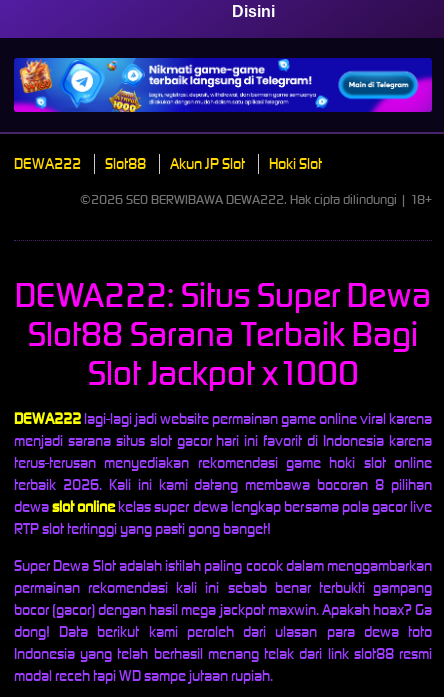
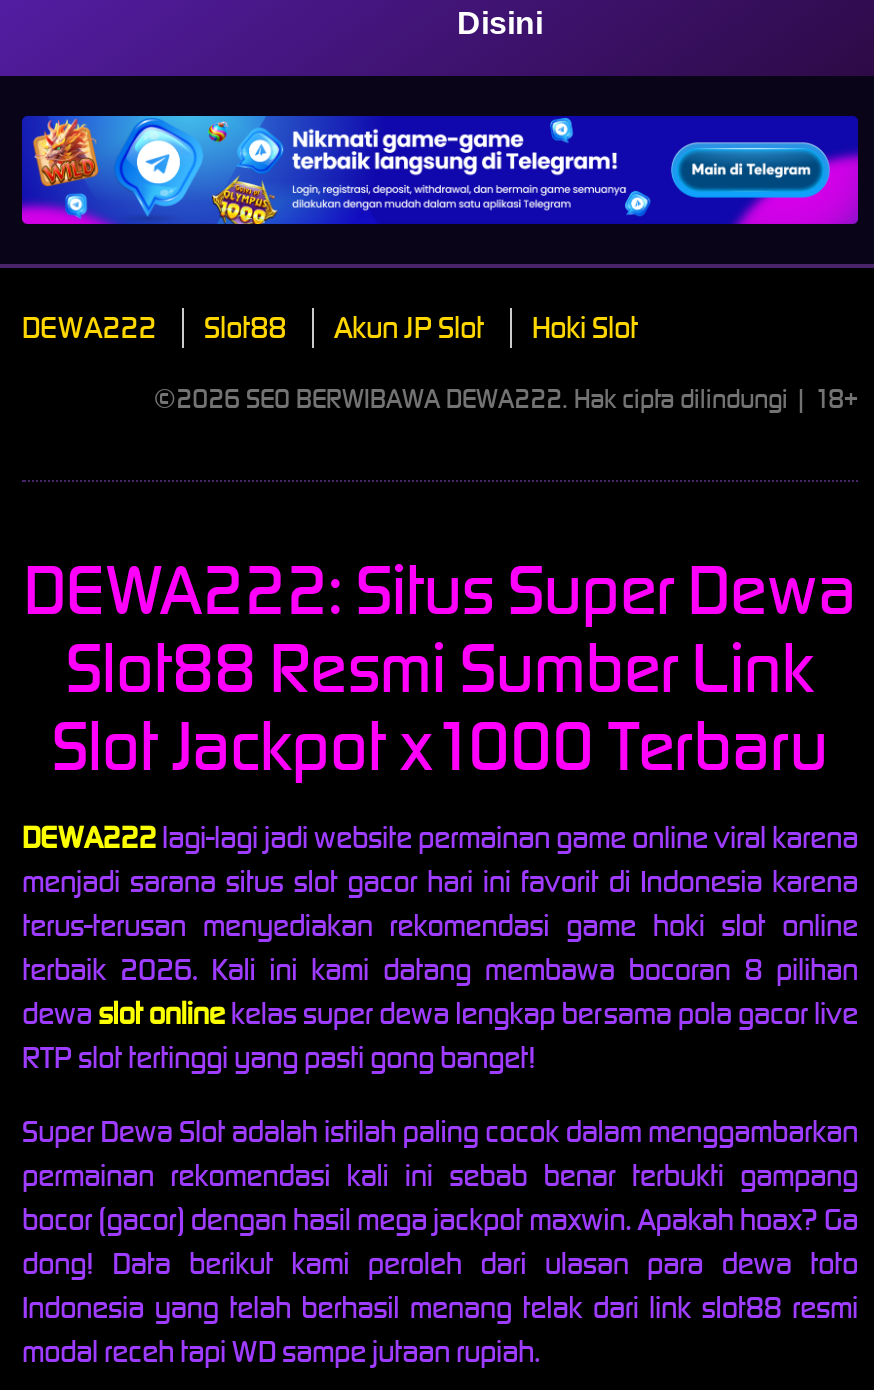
- Slot88 Sarana Terbaik Bagi
- Slot Jackpot x1000
+ Slot88 Resmi Sumber Link
+ Slot Jackpot x1000 Terbaru
